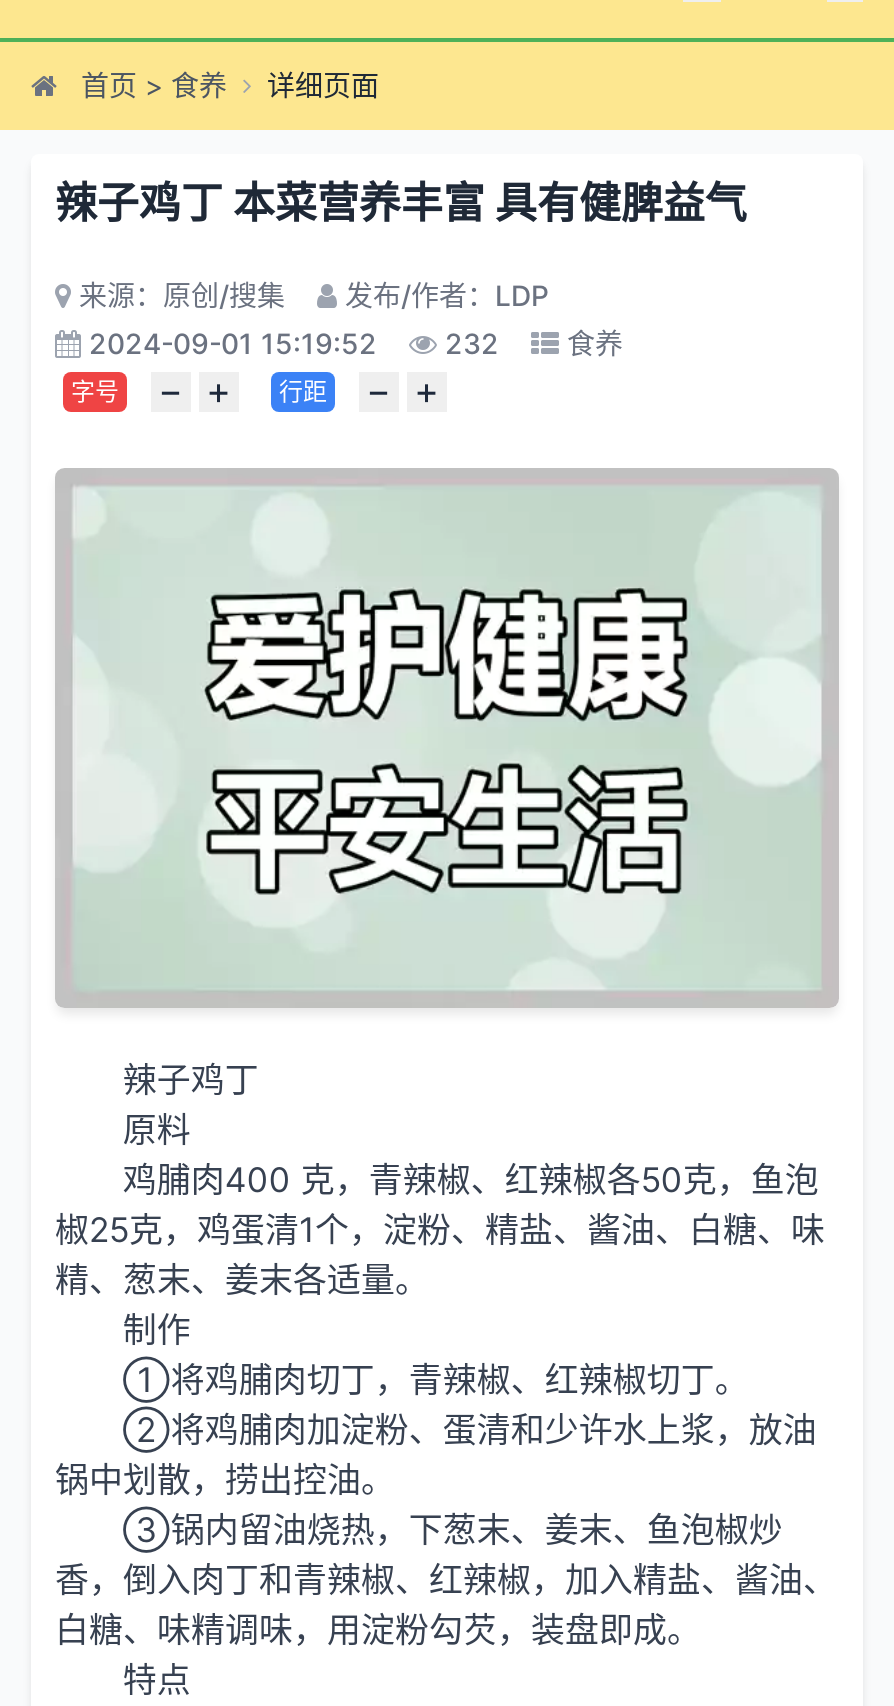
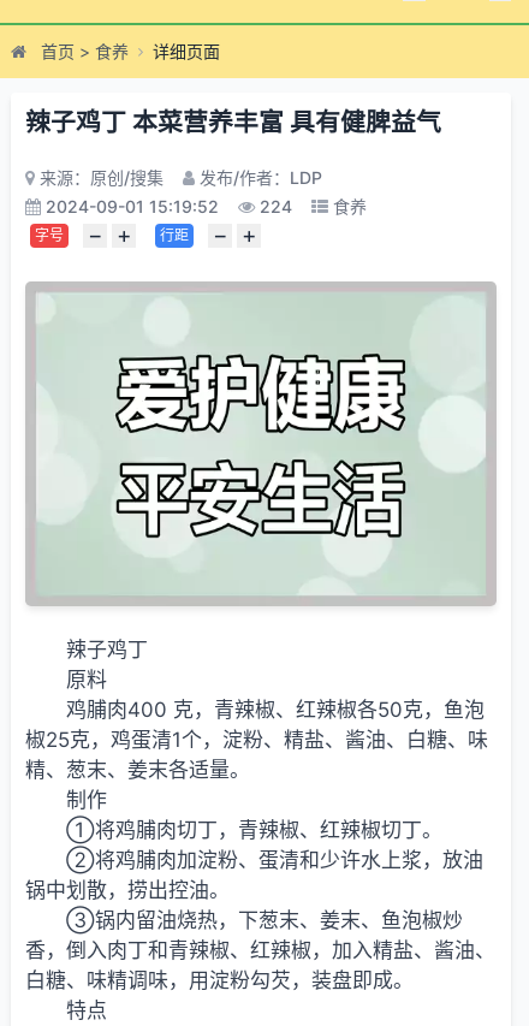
- 2024-09-01 15:19:52 232 食养
+ 2024-09-01 15:19:52 224 食养
